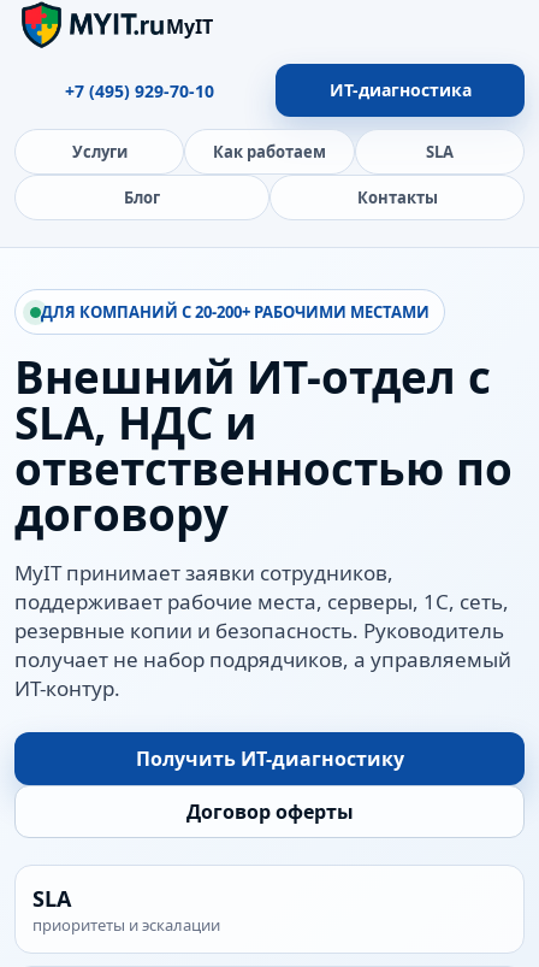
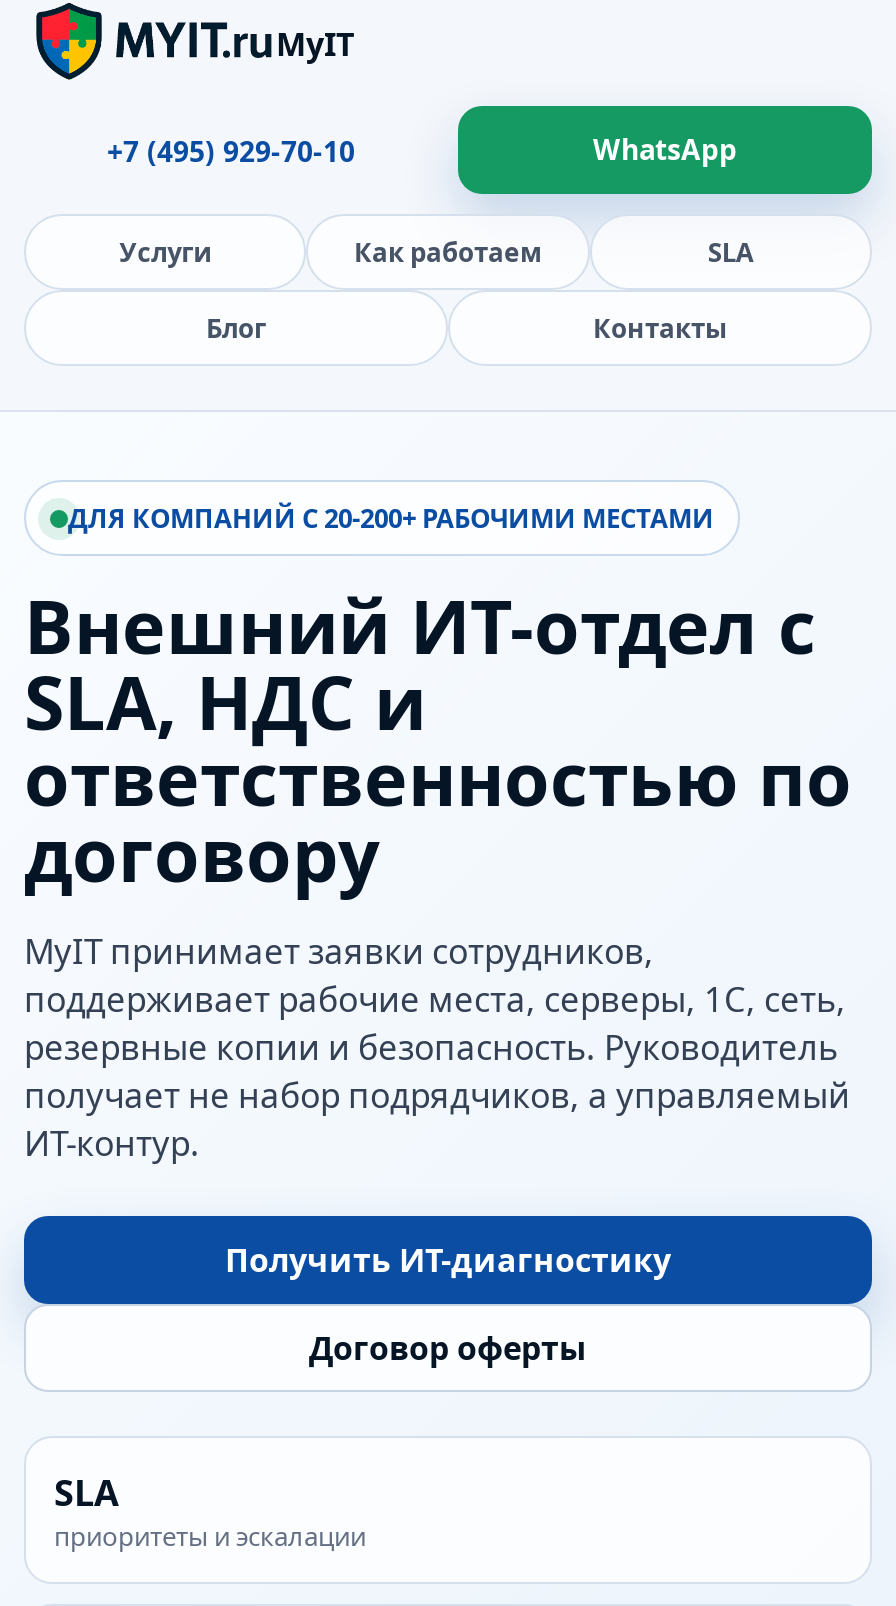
- ИТ-диагностика
+ WhatsApp
